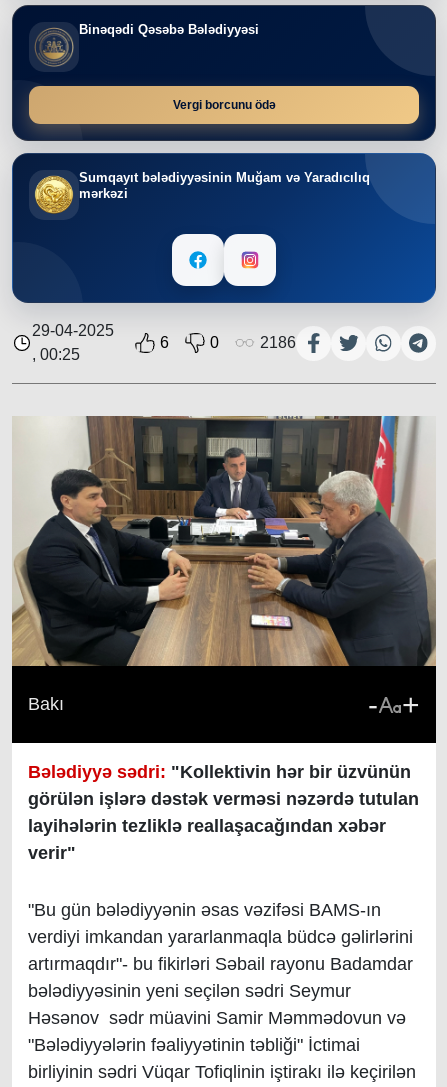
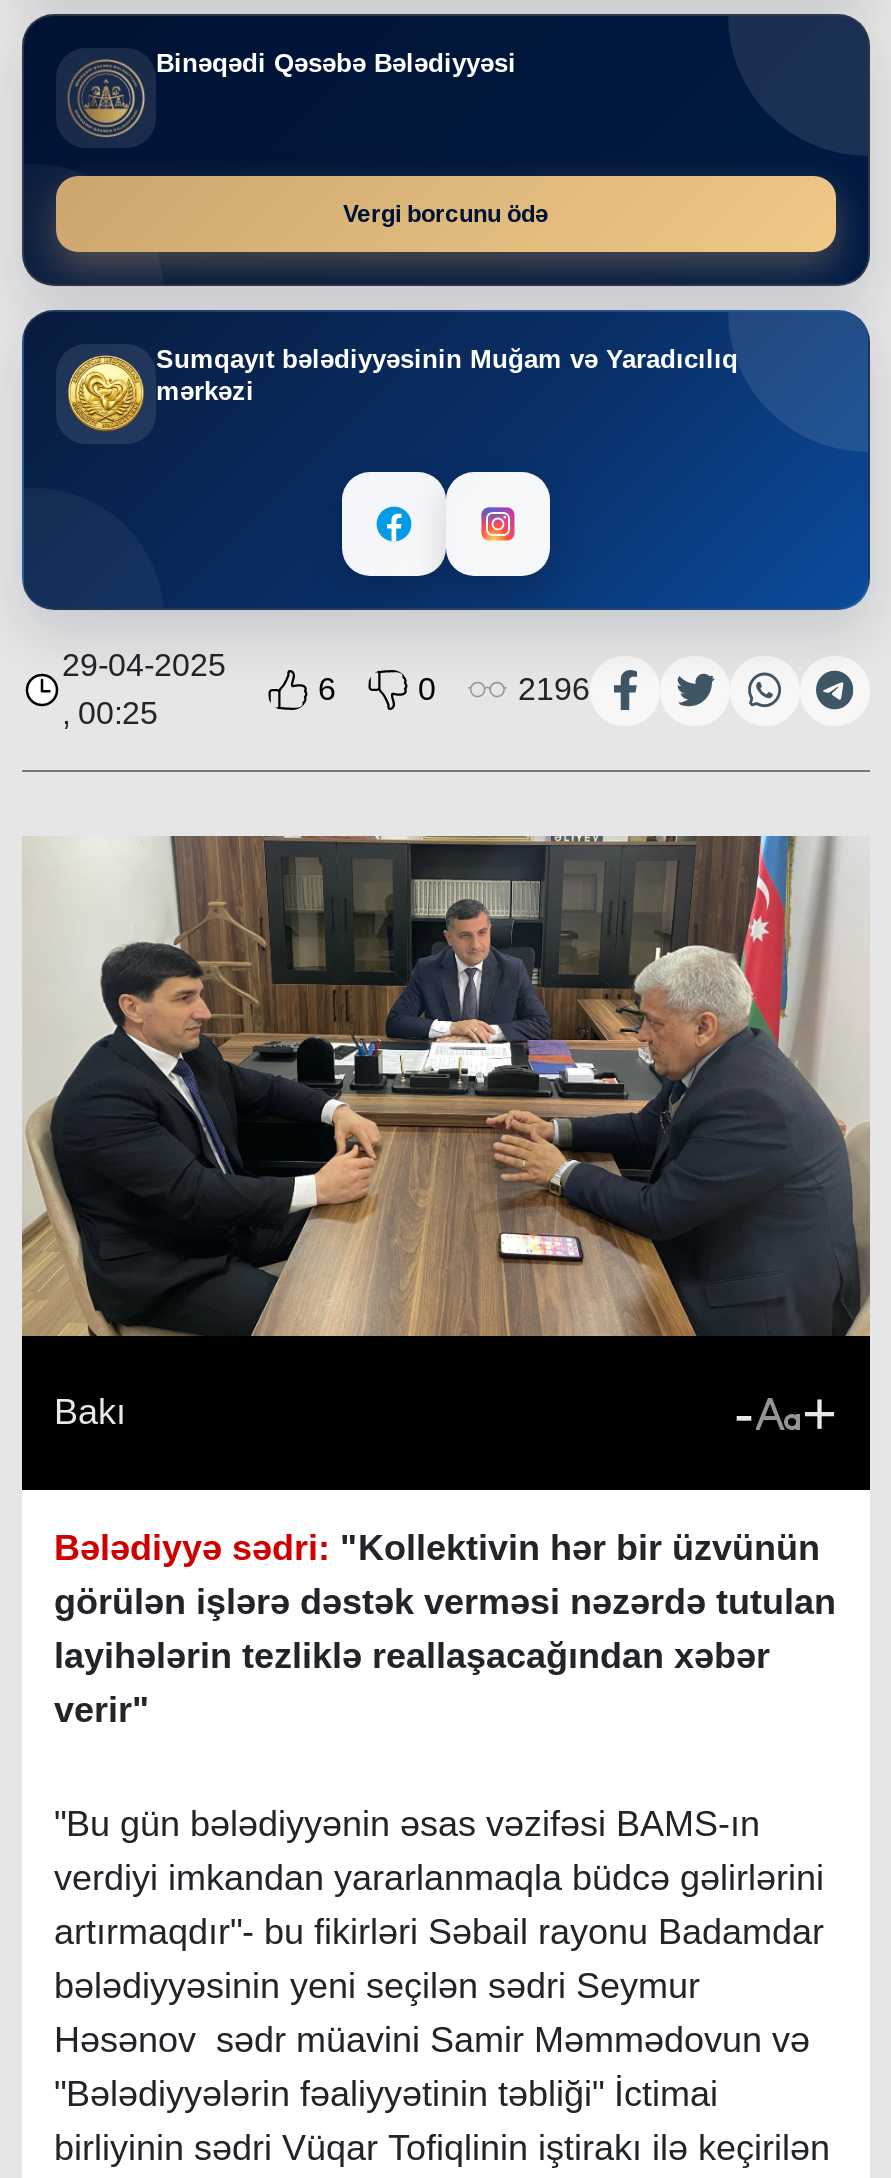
- 2186
+ 2196
